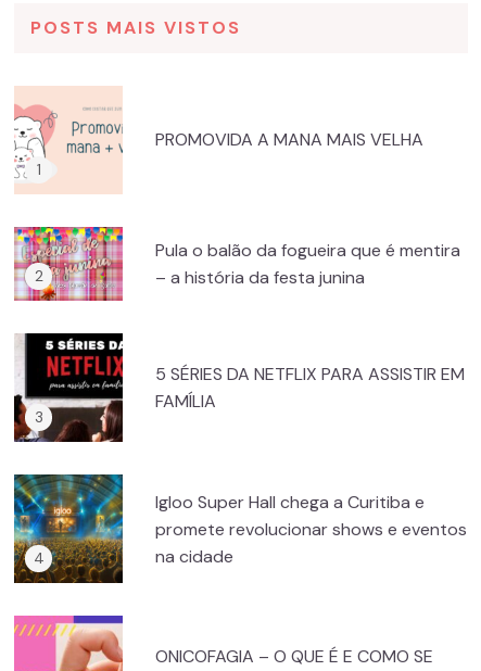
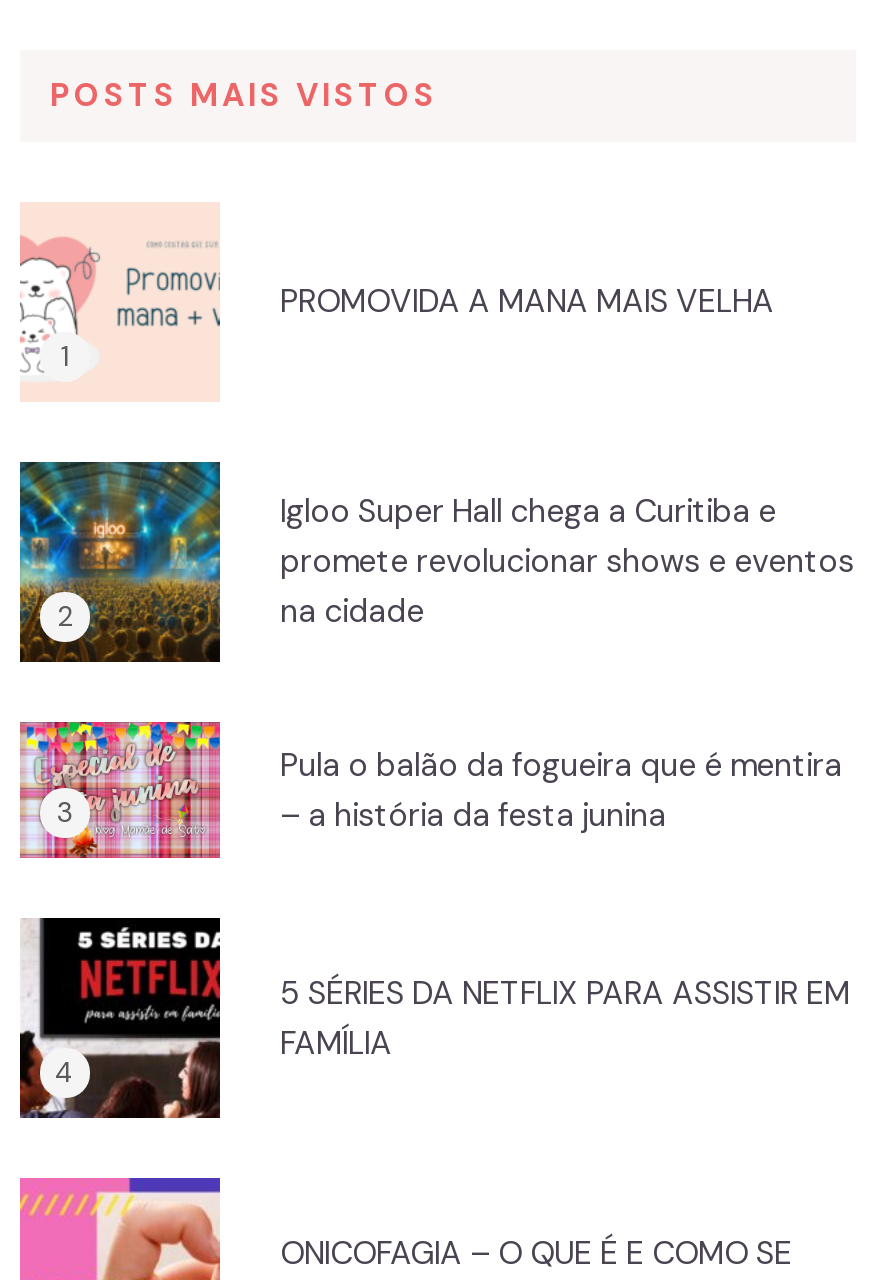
moved down: [image] | Pula o balão da fogueira que é mentira | – a história da festa junina | 5 SÉRIES DA NETFLIX PARA ASSISTIR EM | FAMÍLIA

moved up: [image] | Igloo Super Hall chega a Curitiba e | promete revolucionar shows e eventos | na cidade
